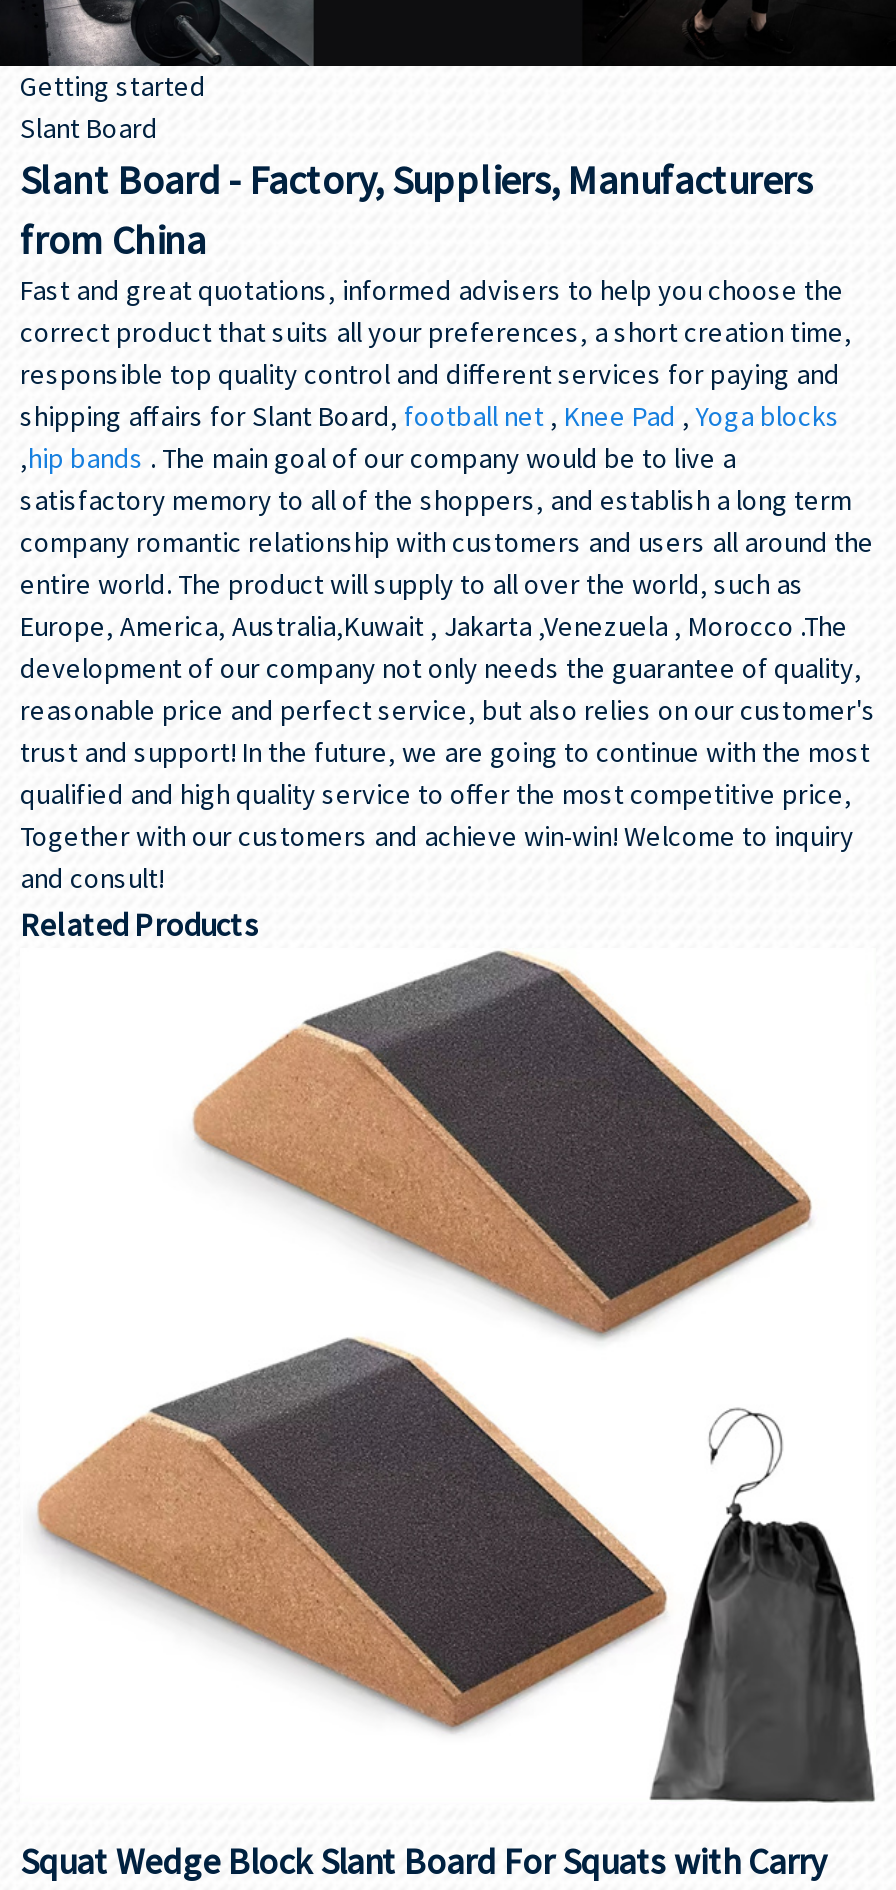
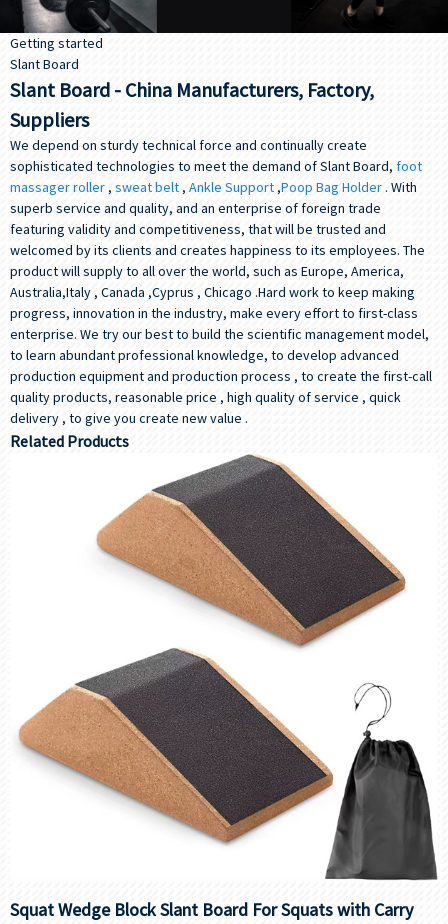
- Slant Board - Factory, Suppliers, Manufacturers
- from China
- Fast and great quotations, informed advisers to help you choose the
- correct product that suits all your preferences, a short creation time,
- responsible top quality control and different services for paying and
- shipping affairs for Slant Board, football net, Knee Pad, Yoga blocks
- ,hip bands. The main goal of our company would be to live a
- satisfactory memory to all of the shoppers, and establish a long term
- company romantic relationship with customers and users all around the
- entire world. The product will supply to all over the world, such as
- Europe, America, Australia,Kuwait , Jakarta ,Venezuela , Morocco .The
- development of our company not only needs the guarantee of quality,
- reasonable price and perfect service, but also relies on our customer's
- trust and support! In the future, we are going to continue with the most
- qualified and high quality service to offer the most competitive price,
- Together with our customers and achieve win-win! Welcome to inquiry
- and consult!
+ Slant Board - China Manufacturers, Factory,
+ Suppliers
+ We depend on sturdy technical force and continually create
+ sophisticated technologies to meet the demand of Slant Board, foot
+ massager roller, sweat belt, Ankle Support, Poop Bag Holder. With
+ superb service and quality, and an enterprise of foreign trade
+ featuring validity and competitiveness, that will be trusted and
+ welcomed by its clients and creates happiness to its employees. The
+ product will supply to all over the world, such as Europe, America,
+ Australia,Italy , Canada ,Cyprus , Chicago .Hard work to keep making
+ progress, innovation in the industry, make every effort to first-class
+ enterprise. We try our best to build the scientific management model,
+ to learn abundant professional knowledge, to develop advanced
+ production equipment and production process , to create the first-call
+ quality products, reasonable price , high quality of service , quick
+ delivery , to give you create new value .
